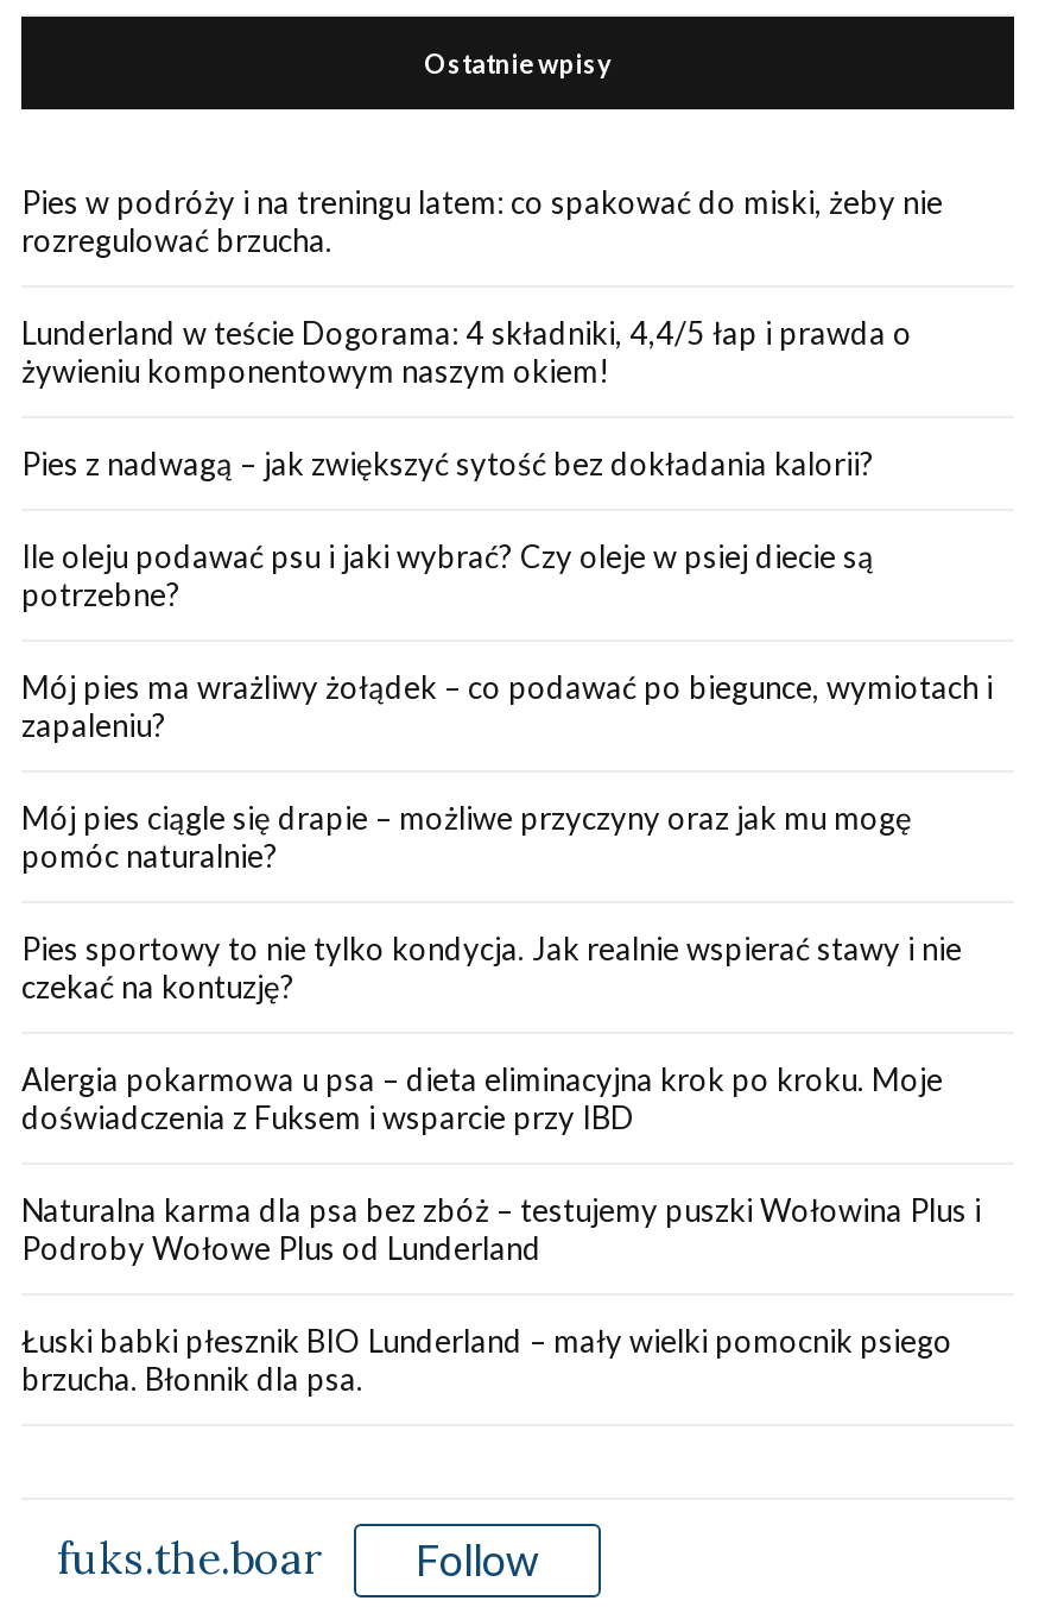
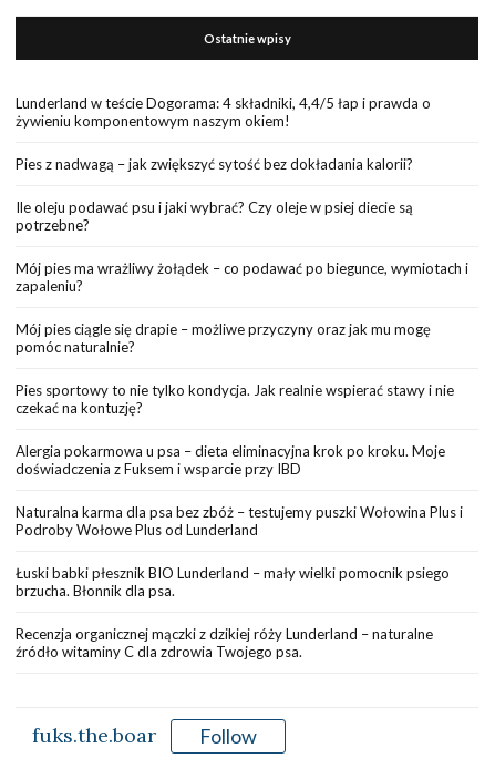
- Pies w podróży i na treningu latem: co spakować do miski, żeby nie
- rozregulować brzucha.

moved up: Lunderland w teście Dogorama: 4 składniki, 4,4/5 łap i prawda o | żywieniu komponentowym naszym okiem! | Pies z nadwagą – jak zwiększyć sytość bez dokładania kalorii? | ... | Łuski babki płesznik BIO Lunderland – mały wielki pomocnik psiego | brzucha. Błonnik dla psa.

+ Recenzja organicznej mączki z dzikiej róży Lunderland – naturalne
+ źródło witaminy C dla zdrowia Twojego psa.
